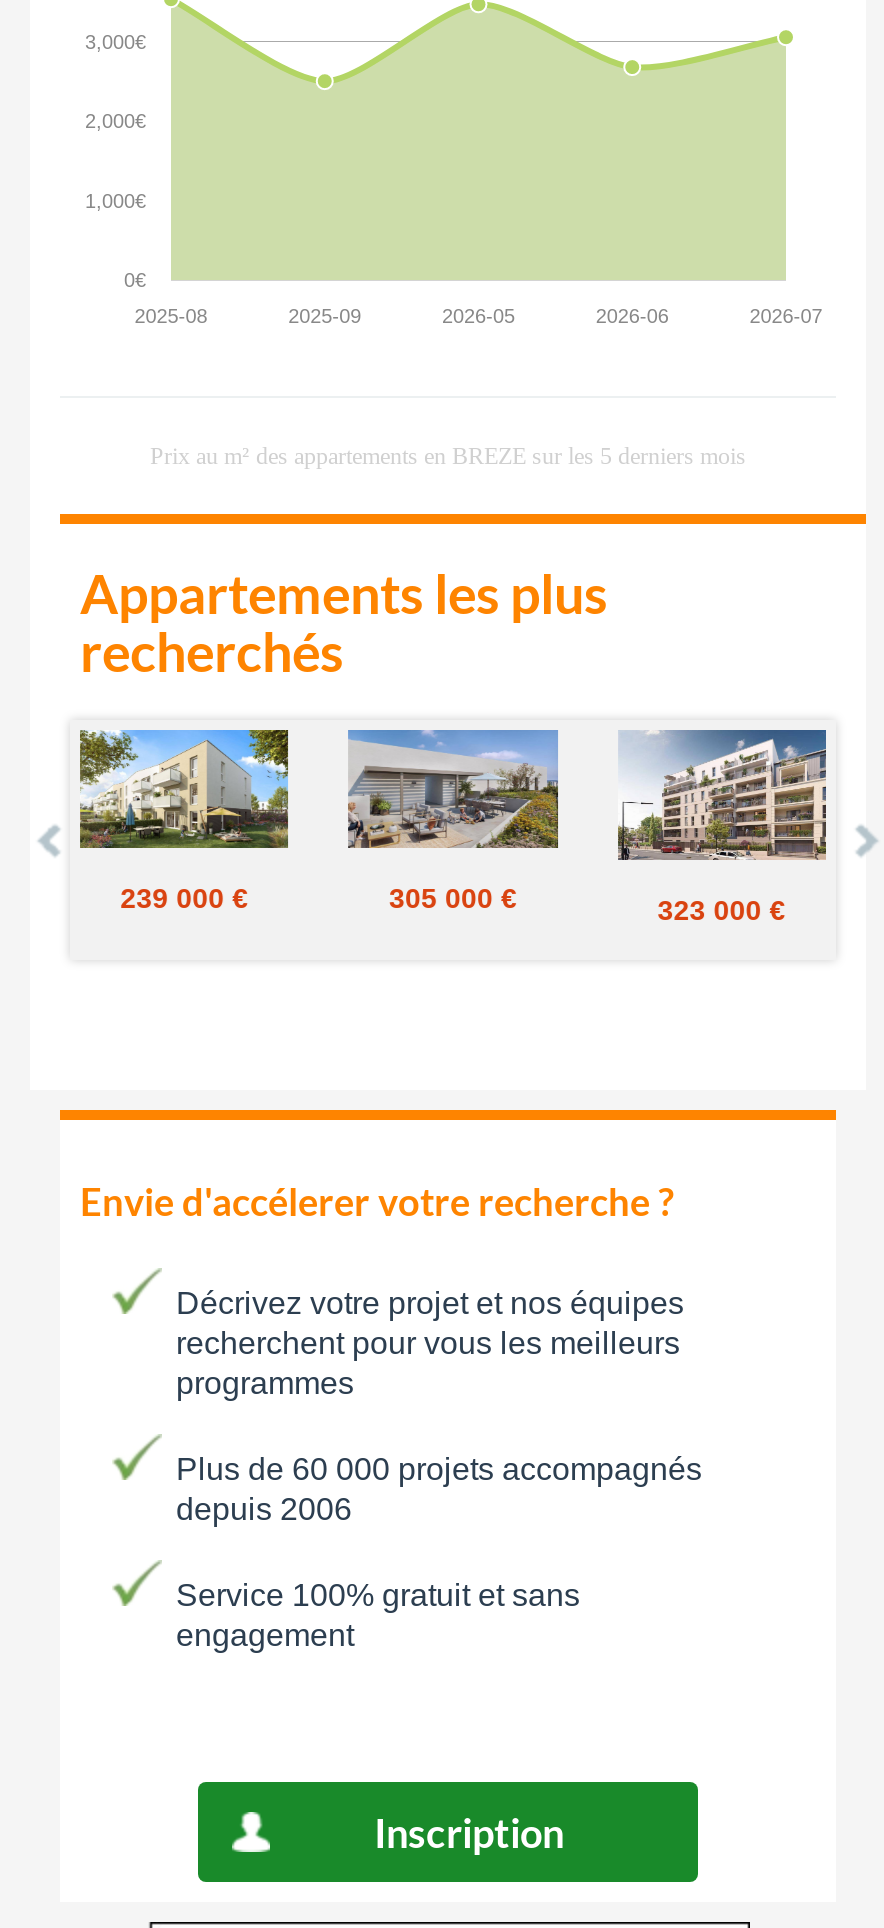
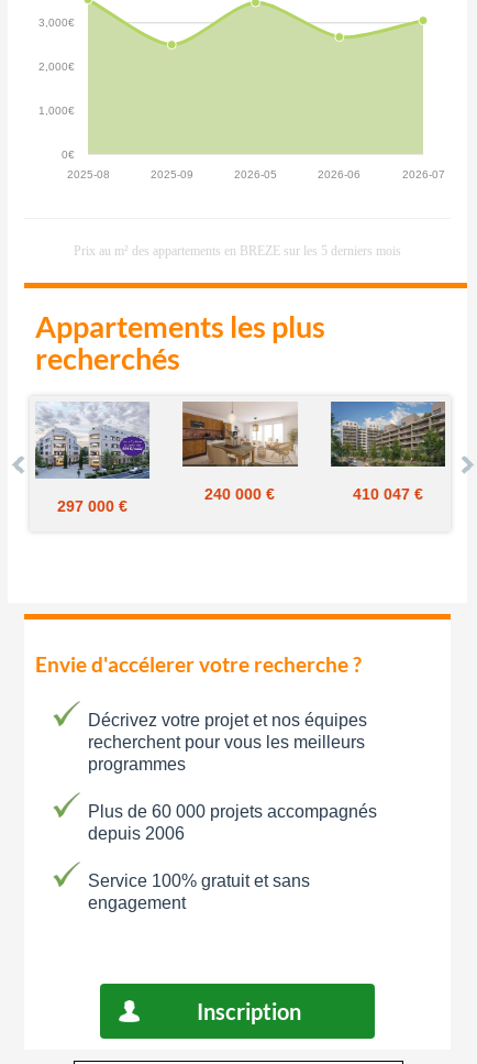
- [image]
- 239 000 €
+ [image]
+ 297 000 €

- [image]
- 305 000 €
+ [image]
+ 240 000 €

- [image]
- 323 000 €
+ [image]
+ 410 047 €
